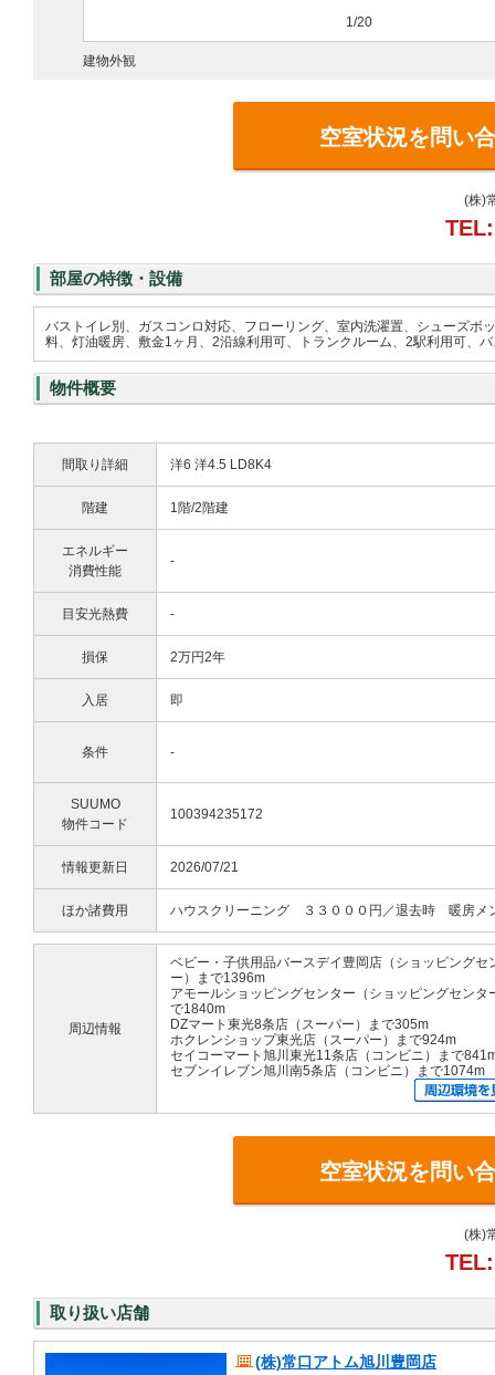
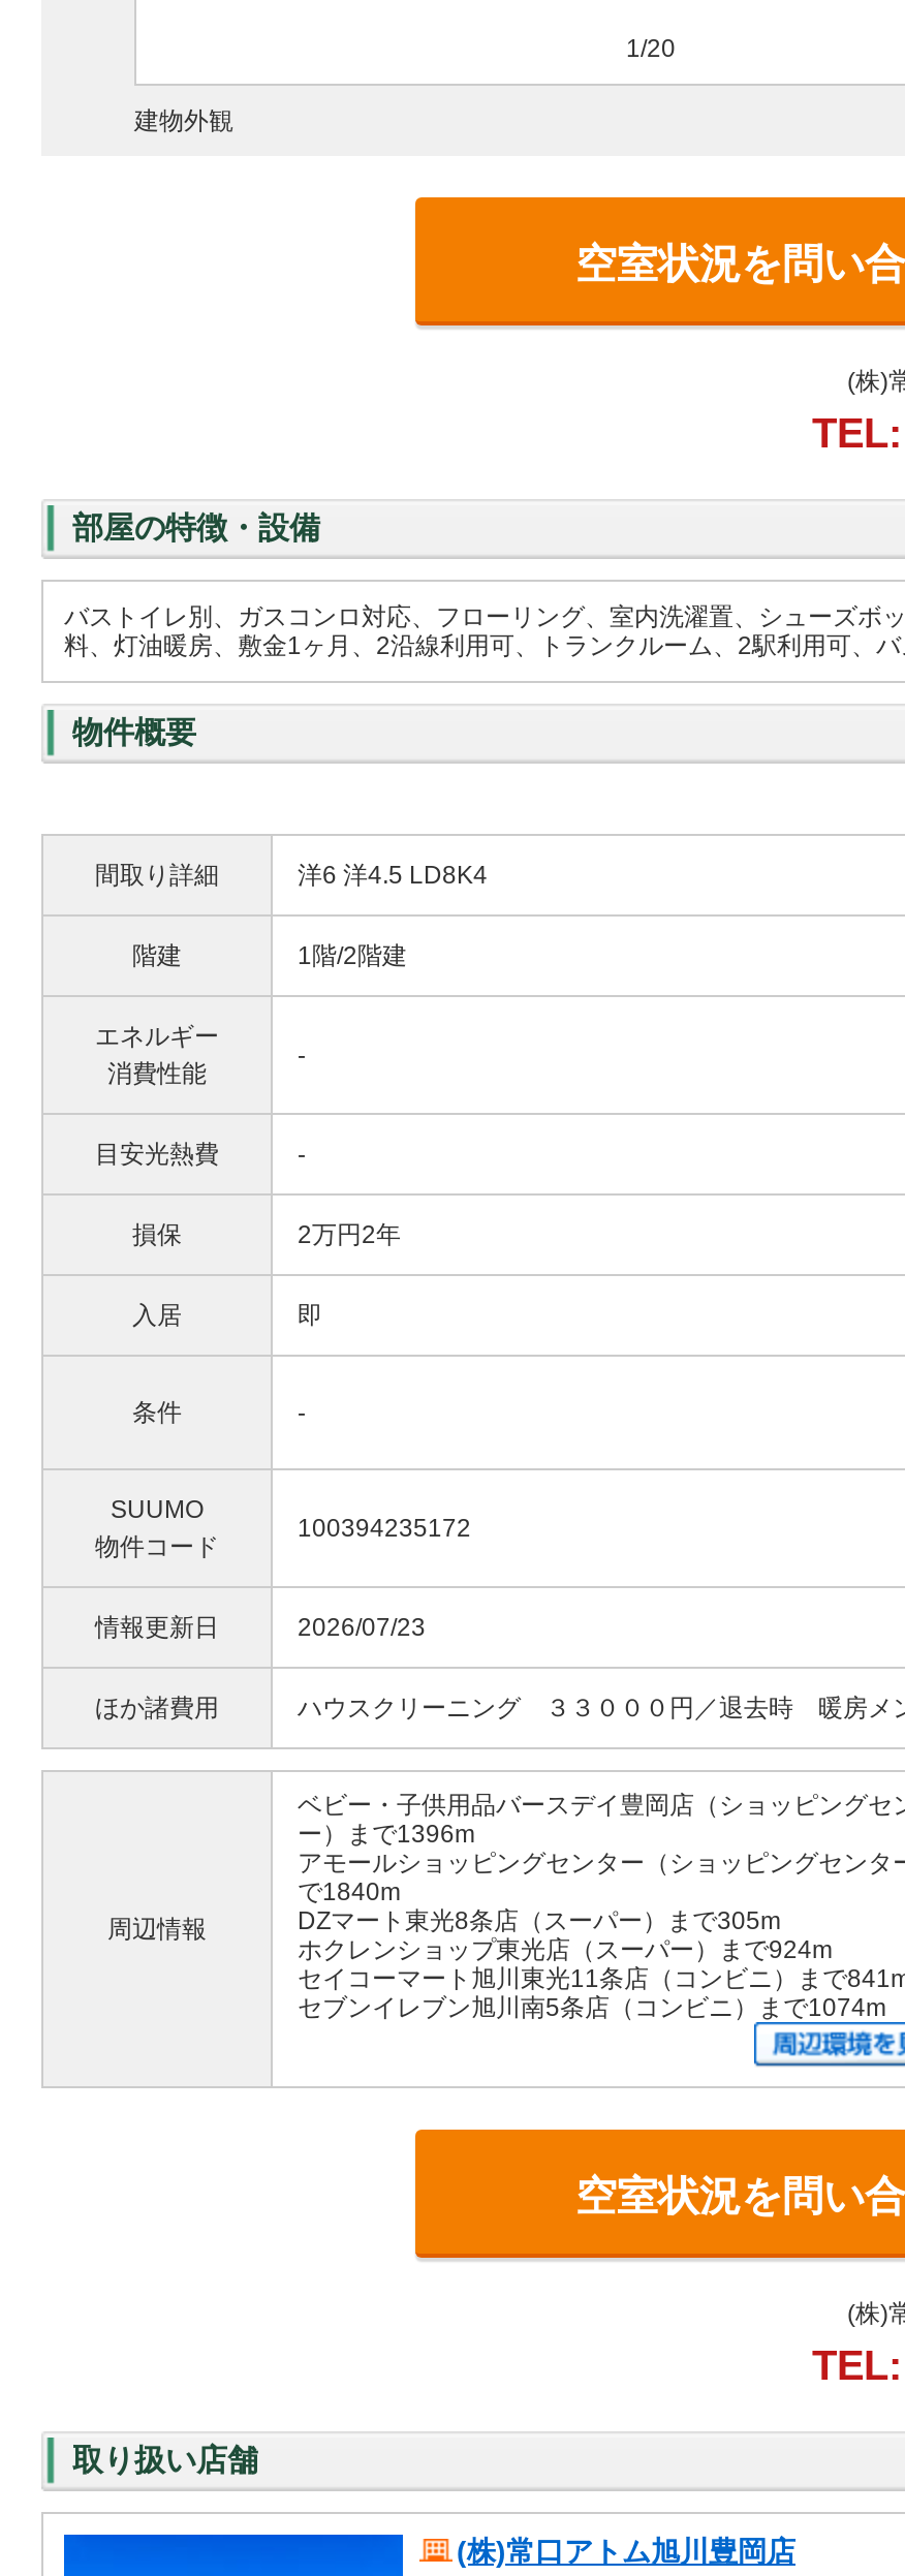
- 2026/07/21
+ 2026/07/23
